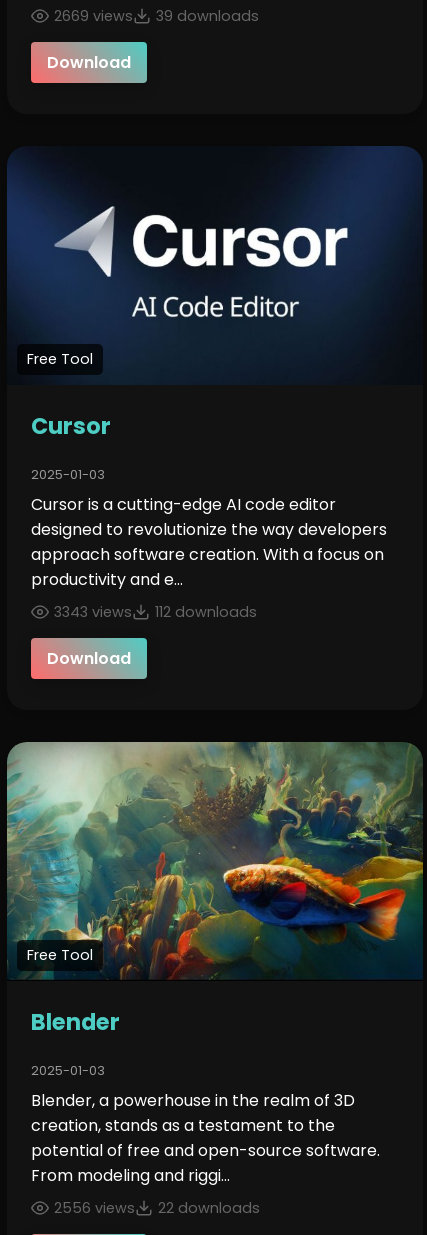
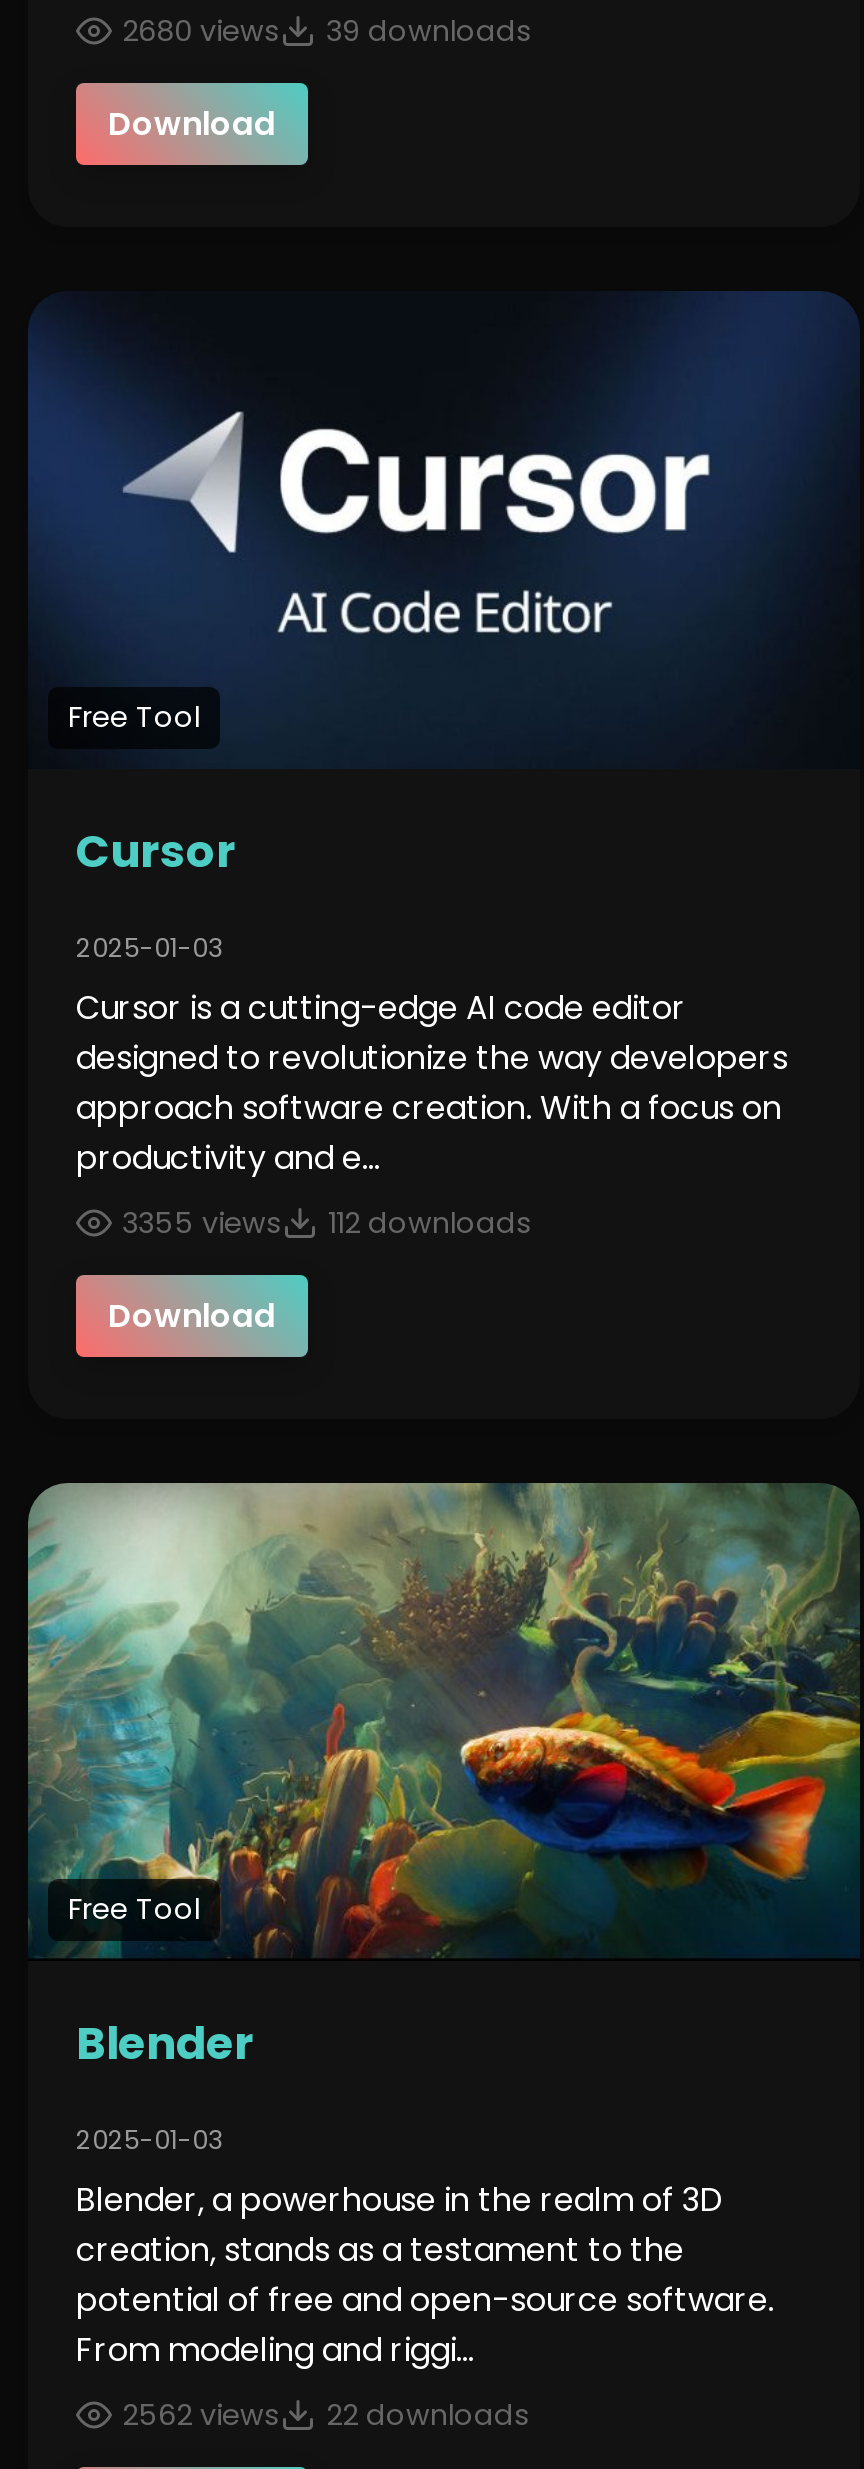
- 2669 views 39 downloads
+ 2680 views 39 downloads

- 3343 views 112 downloads
+ 3355 views 112 downloads

- 2556 views 22 downloads
+ 2562 views 22 downloads
